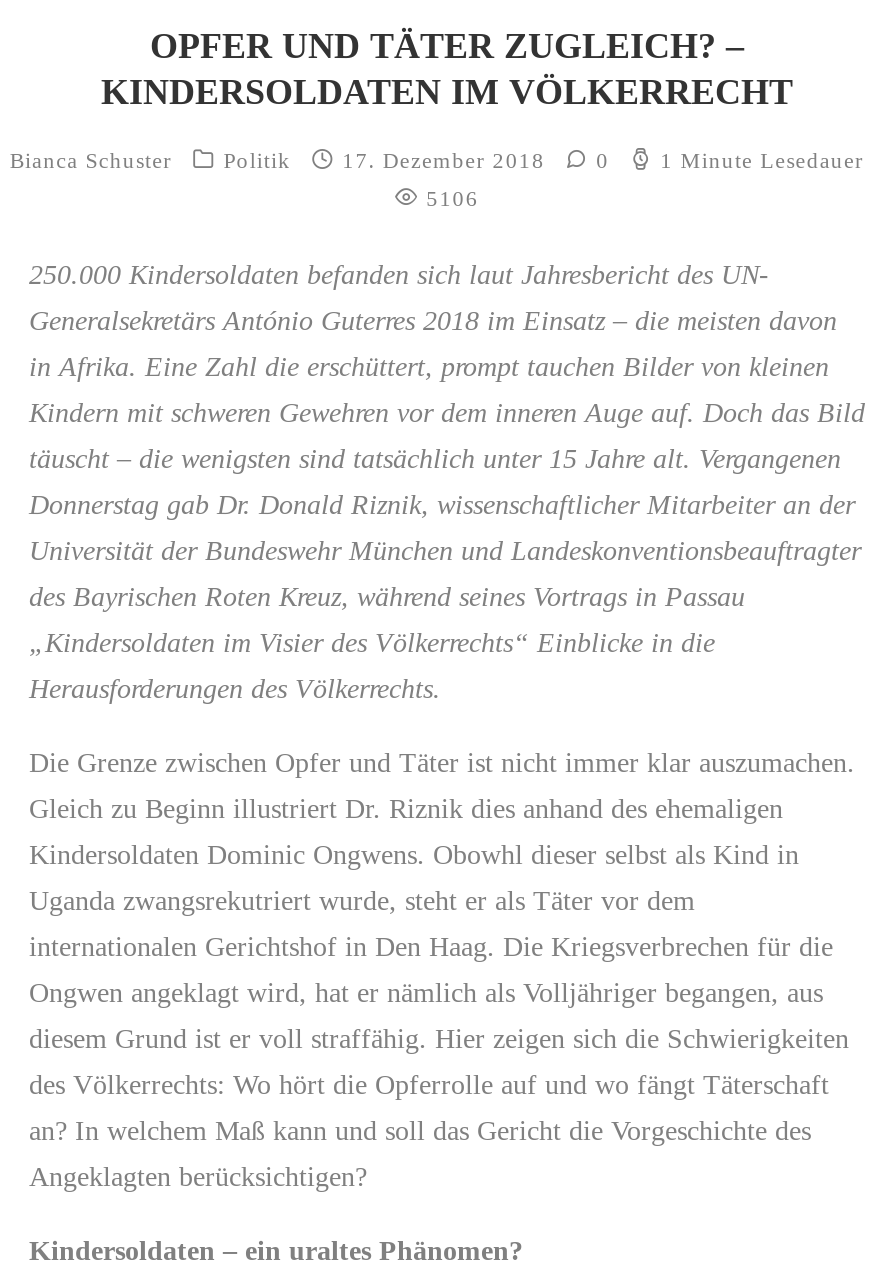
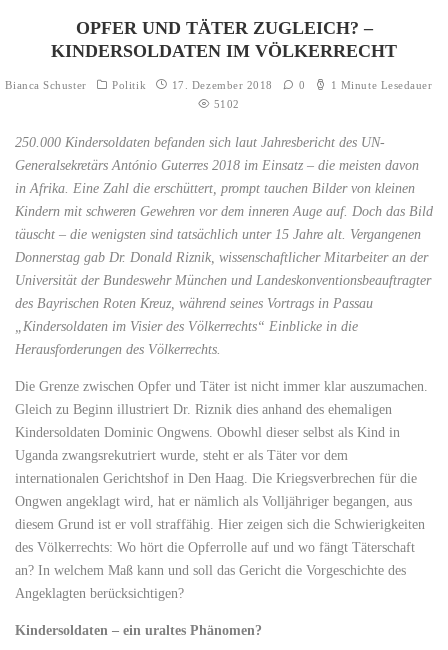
- 5106
+ 5102
